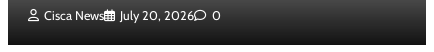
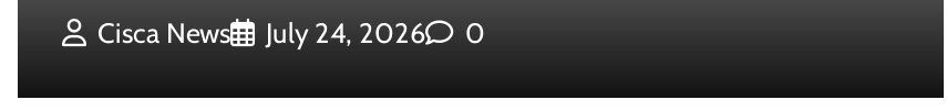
- July 20, 2026
+ July 24, 2026
